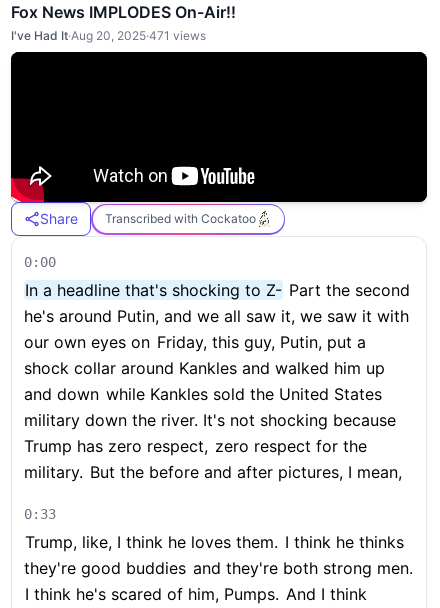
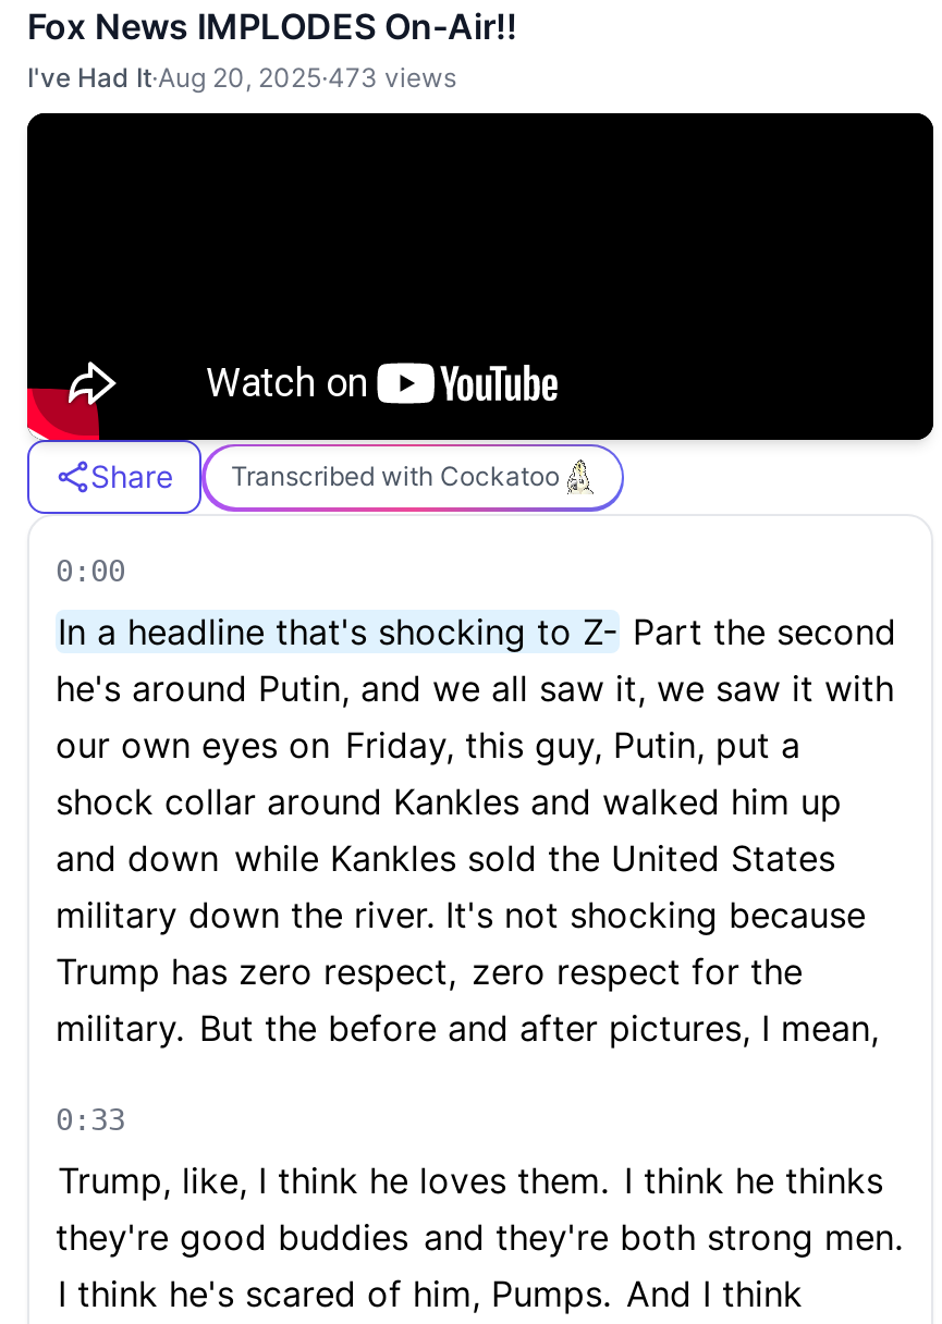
- I've Had It·Aug 20, 2025·471 views
+ I've Had It·Aug 20, 2025·473 views
